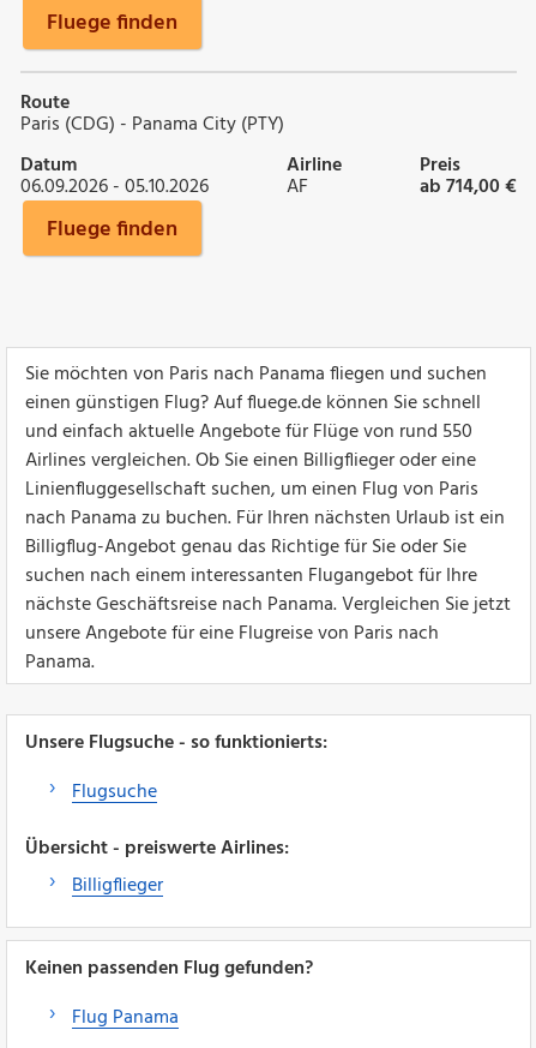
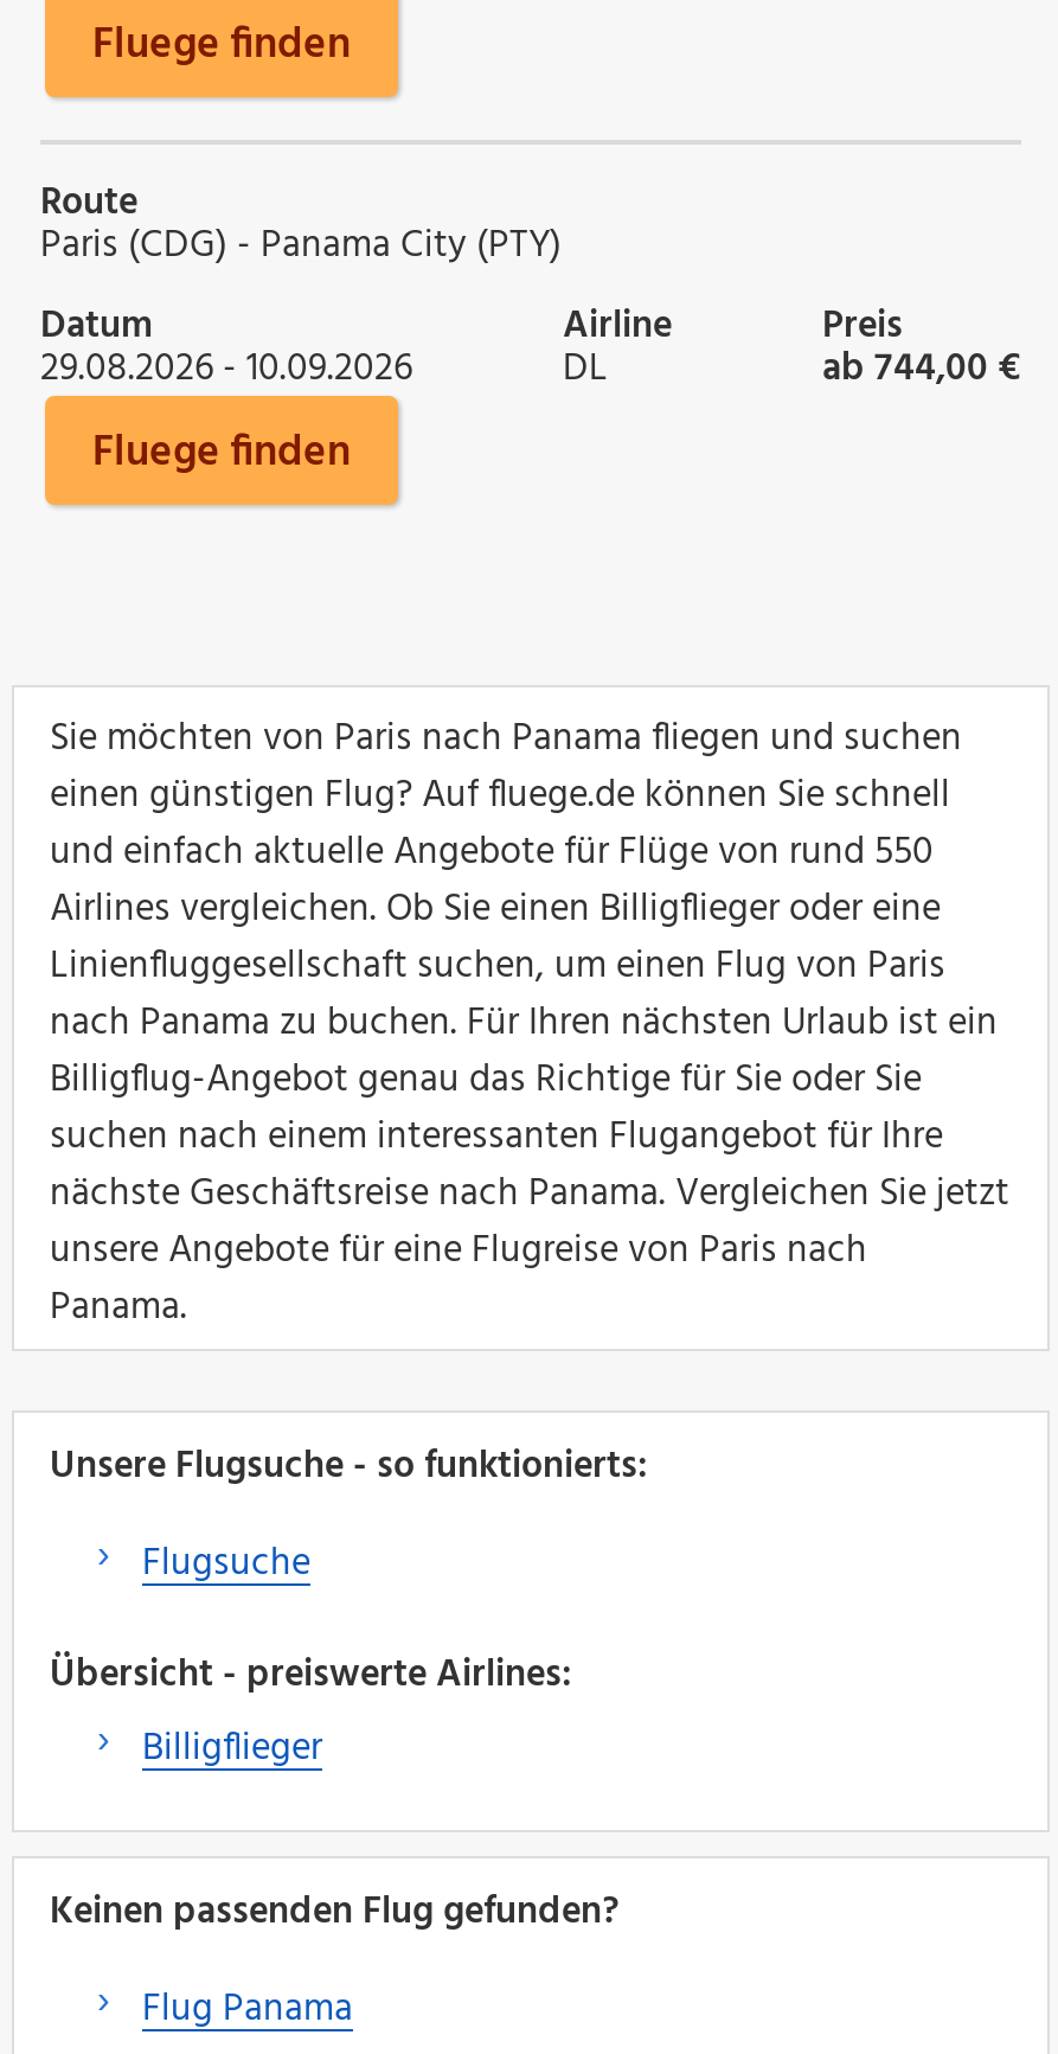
- 06.09.2026 - 05.10.2026
+ 29.08.2026 - 10.09.2026

- AF
+ DL

- ab 714,00 €
+ ab 744,00 €
